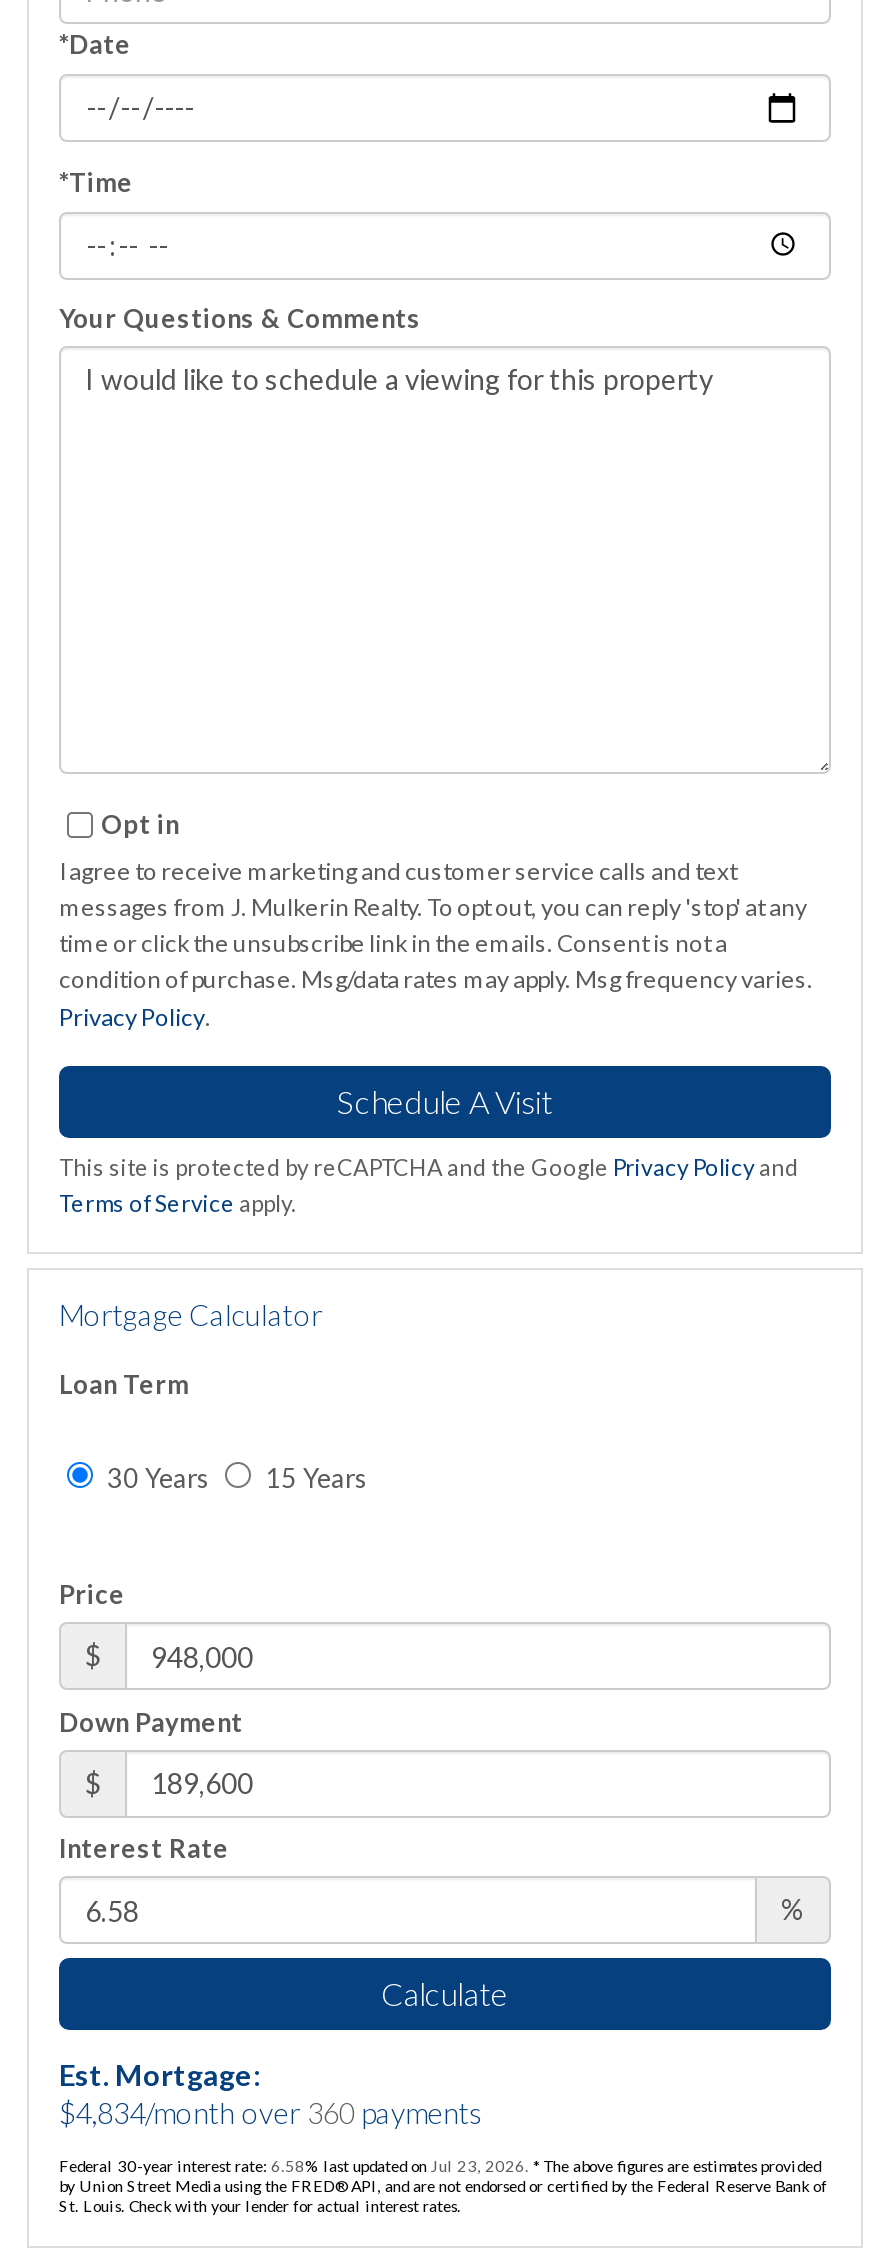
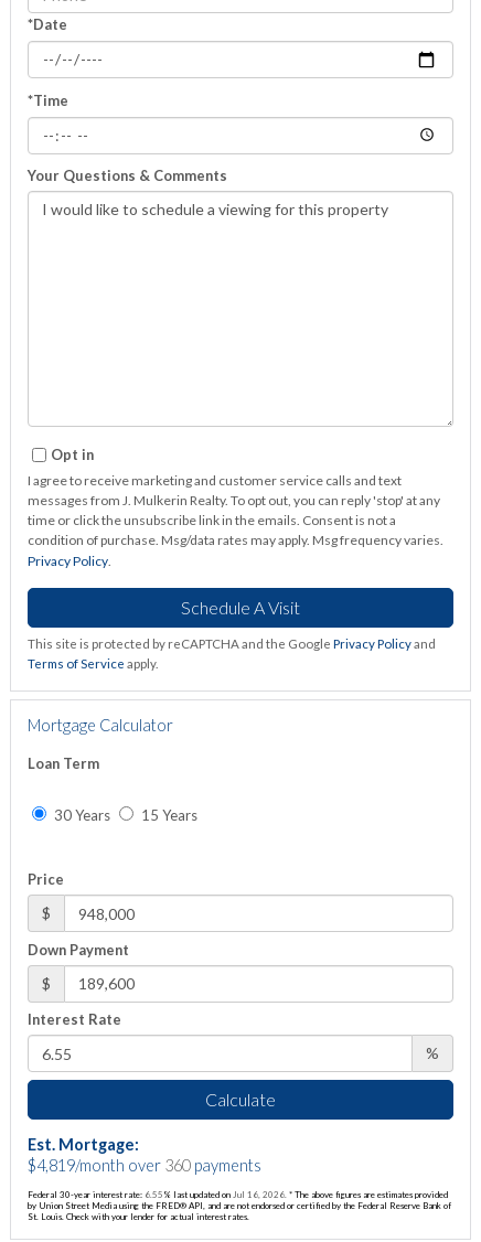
- $4,834/month over 360 payments
+ $4,819/month over 360 payments

- Federal 30-year interest rate: 6.58% last updated on Jul 23, 2026. * The above figures are estimates provided
+ Federal 30-year interest rate: 6.55% last updated on Jul 16, 2026. * The above figures are estimates provided
